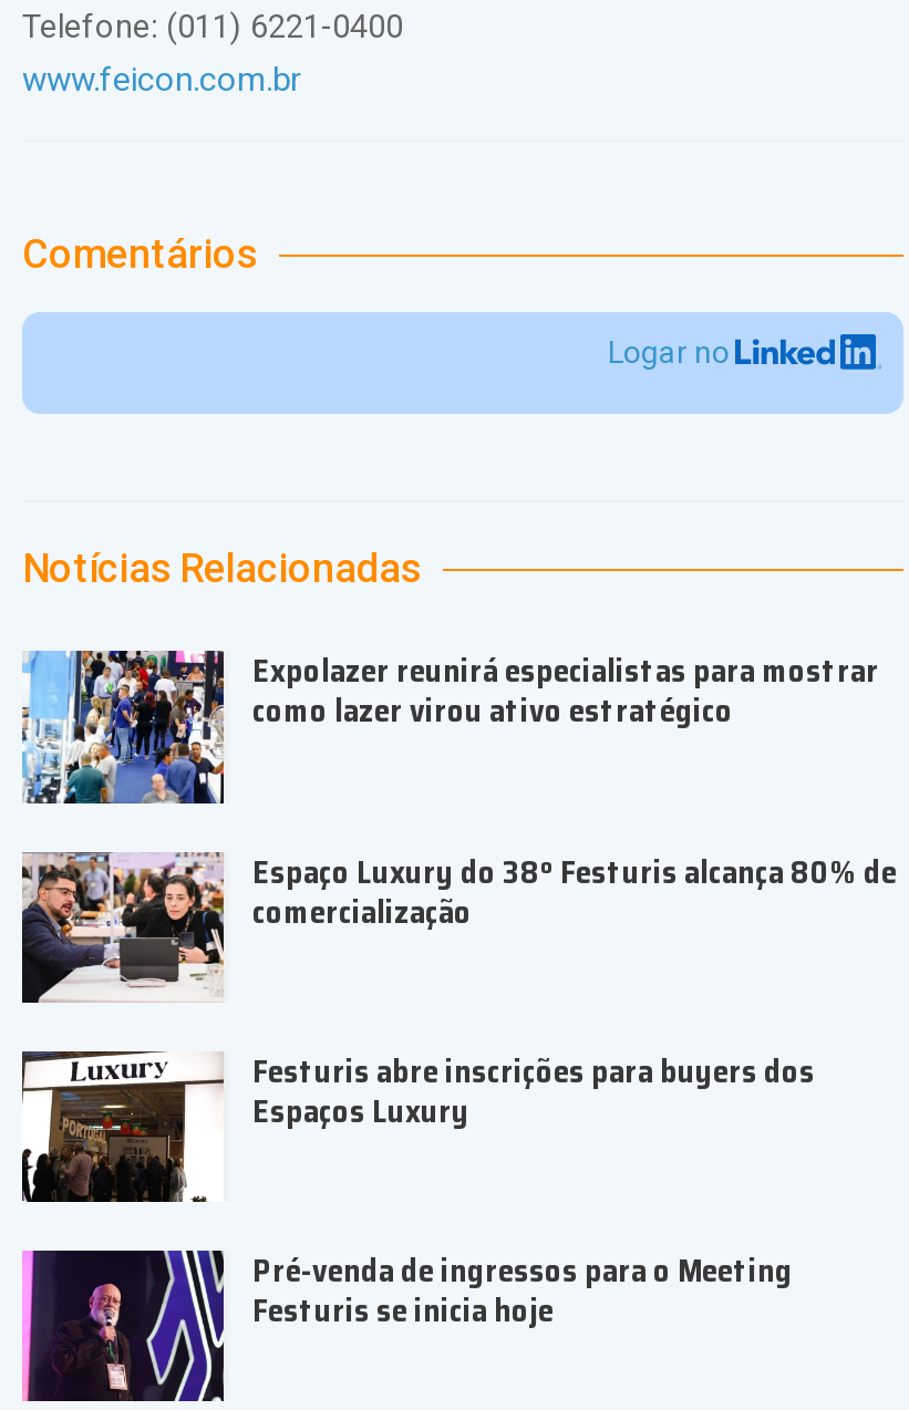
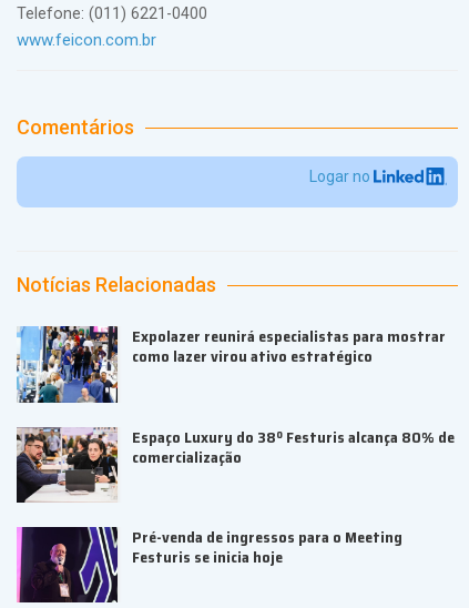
- [image]
- Festuris abre inscrições para buyers dos
- Espaços Luxury
